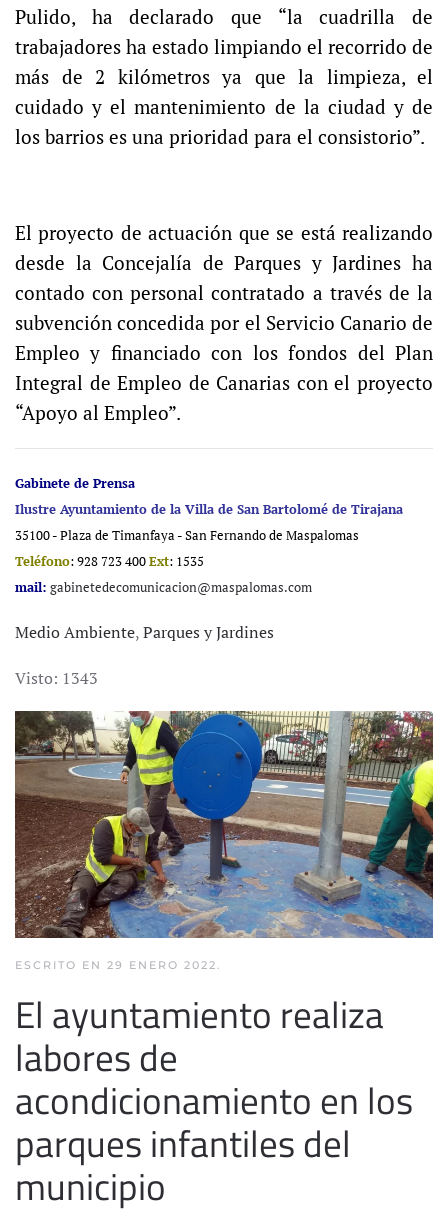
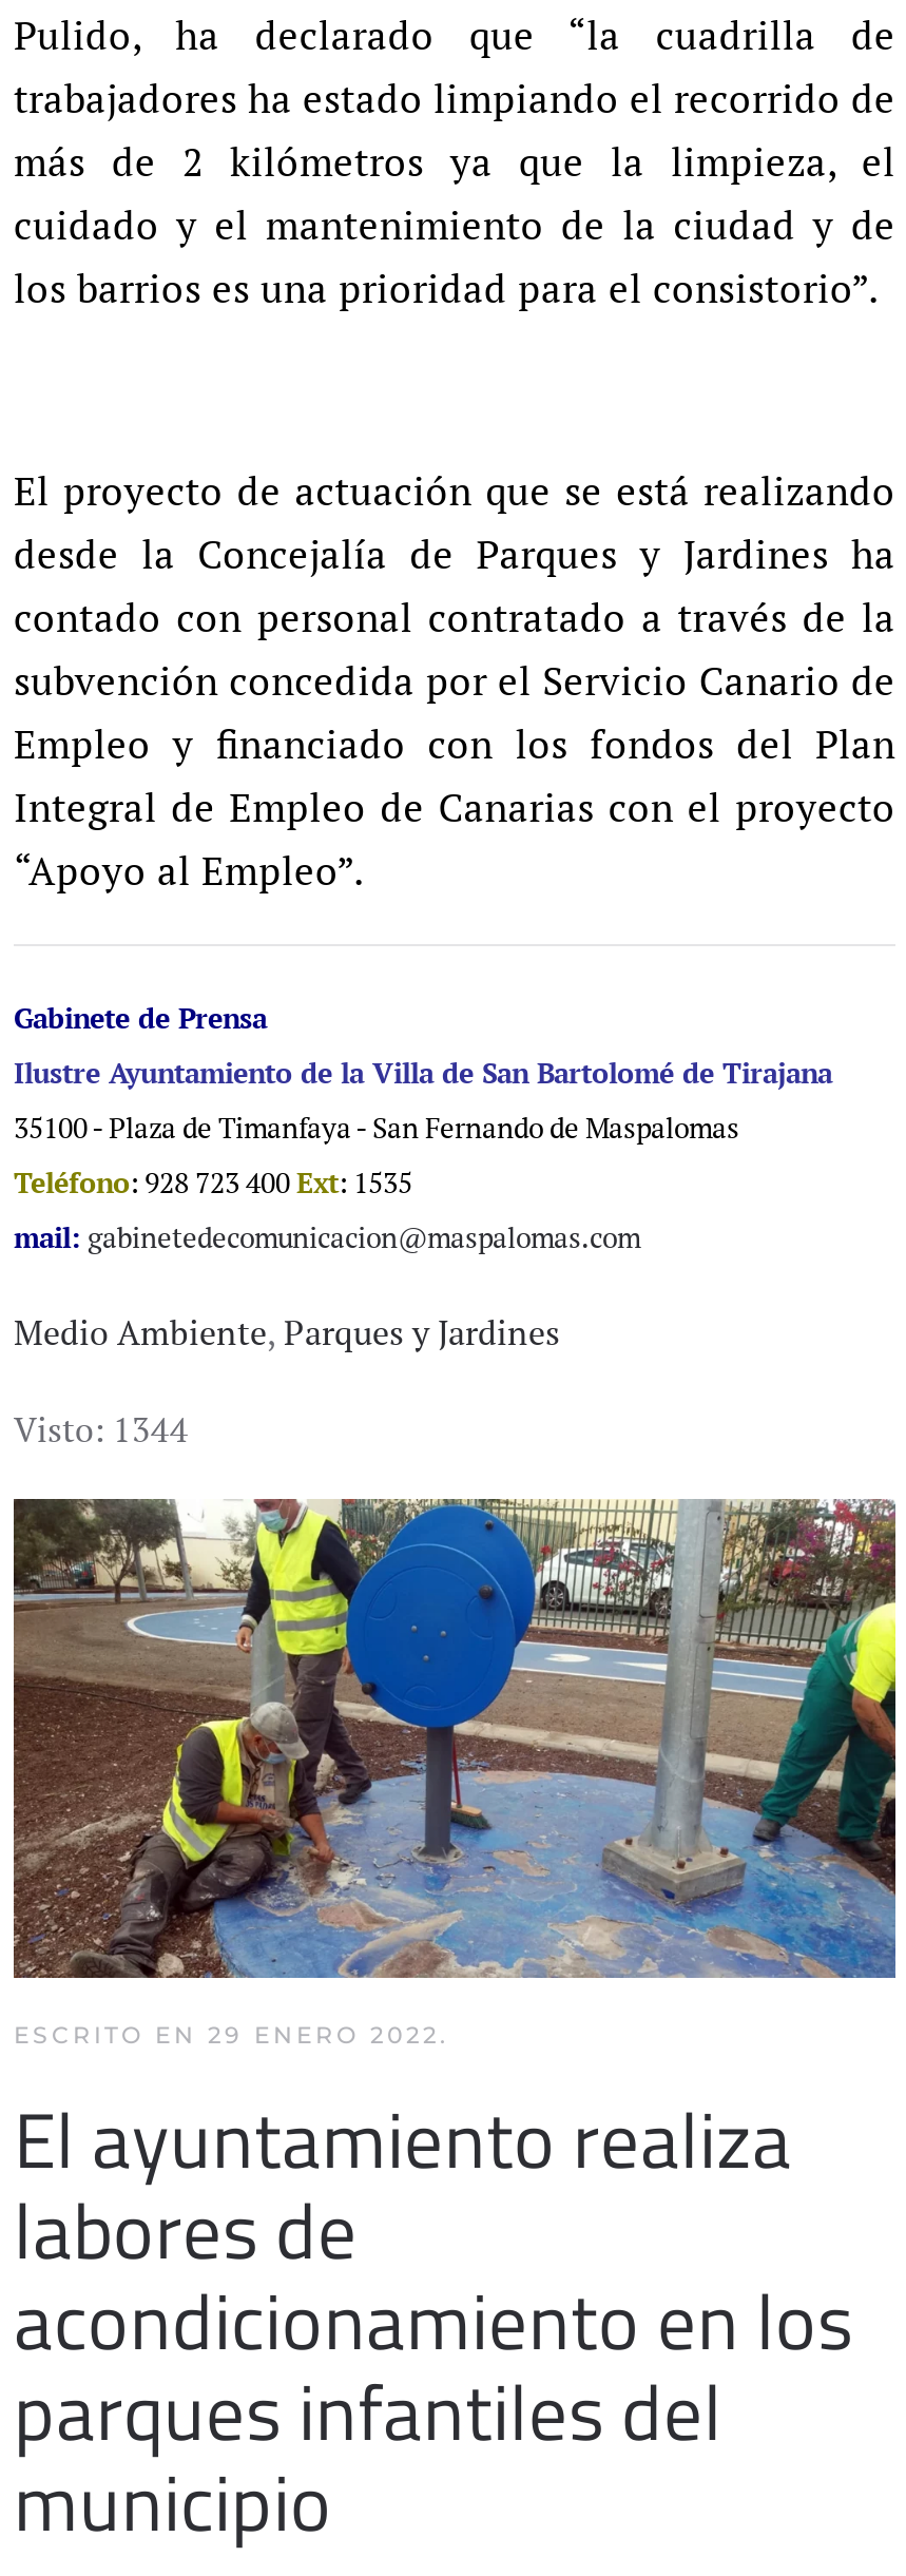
- Visto: 1343
+ Visto: 1344
